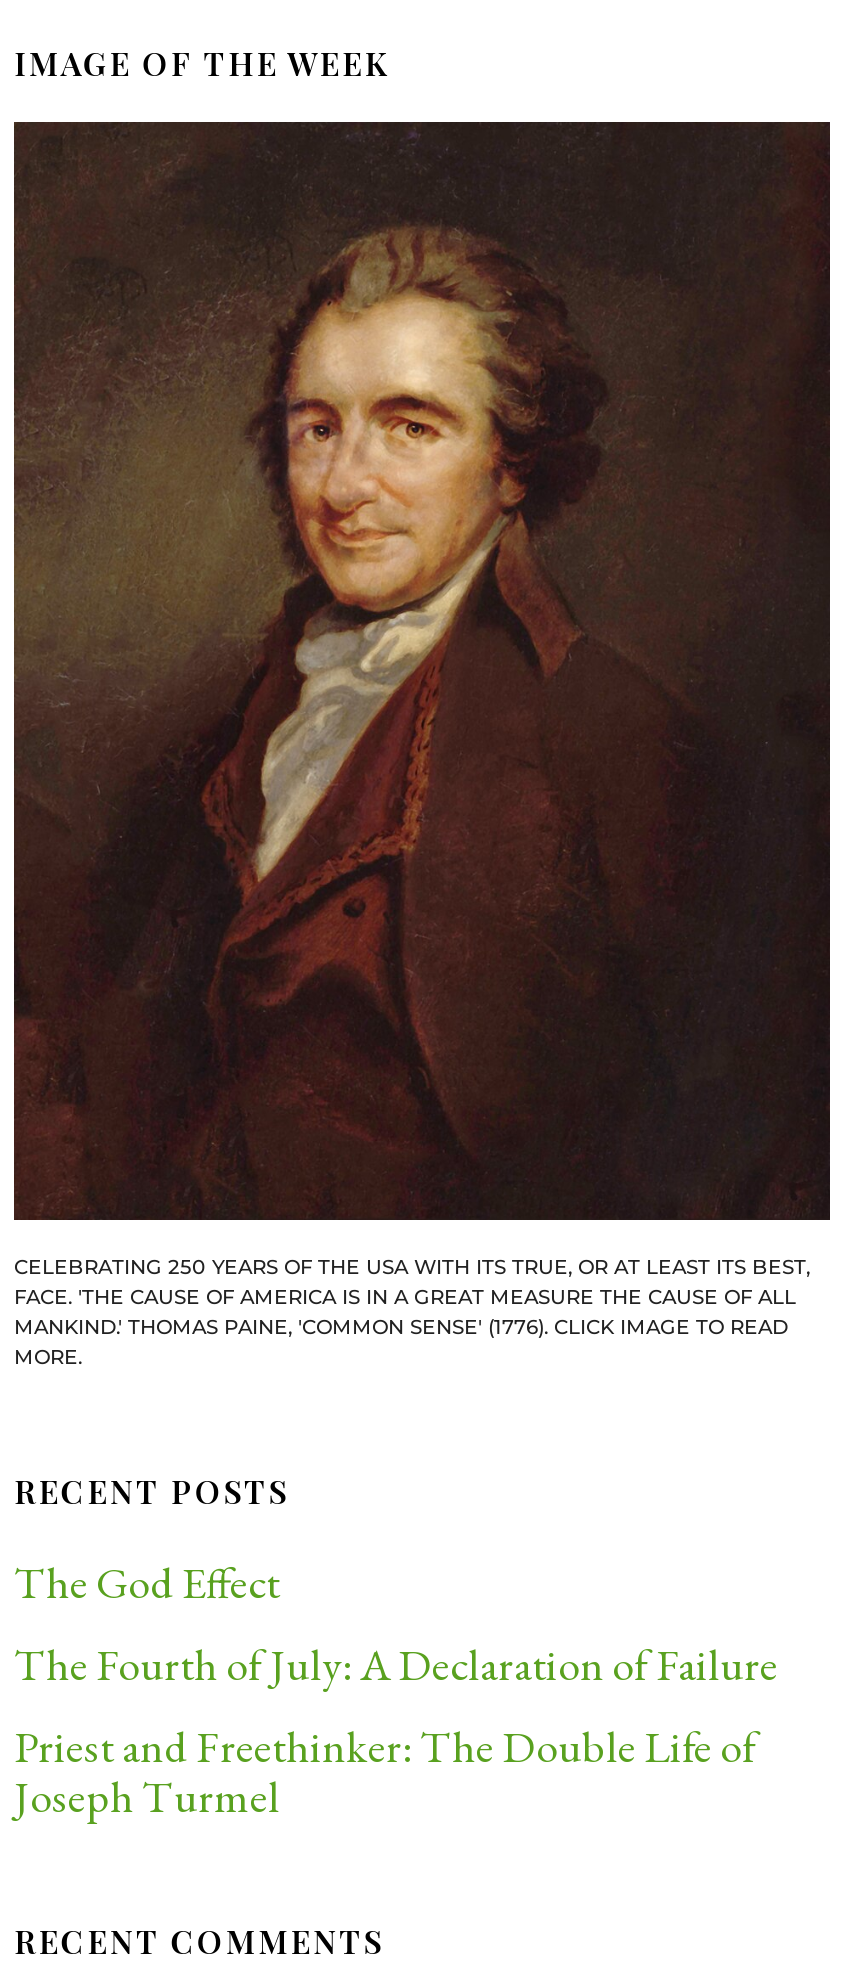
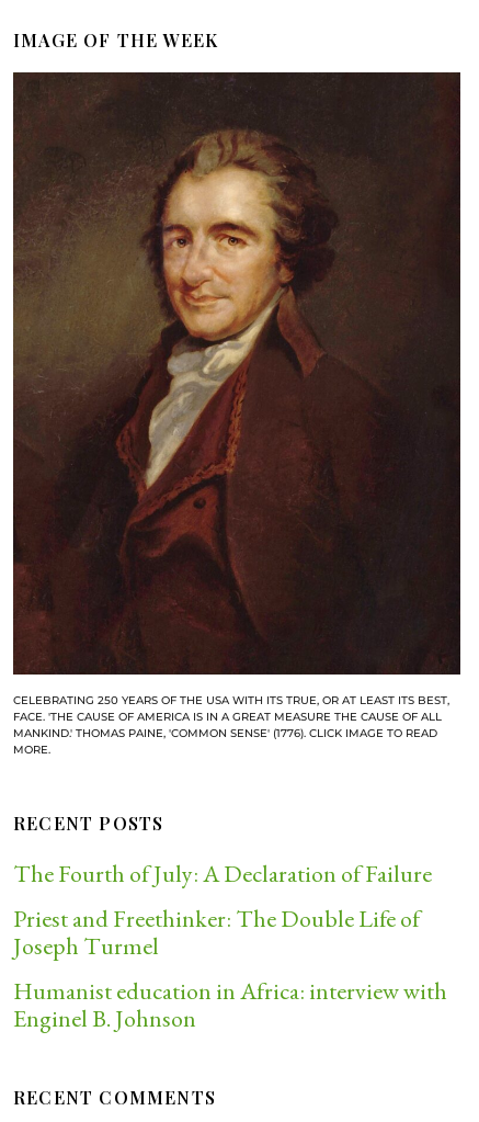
- The God Effect

moved up: The Fourth of July: A Declaration of Failure | Priest and Freethinker: The Double Life of | Joseph Turmel

+ Humanist education in Africa: interview with
+ Enginel B. Johnson
